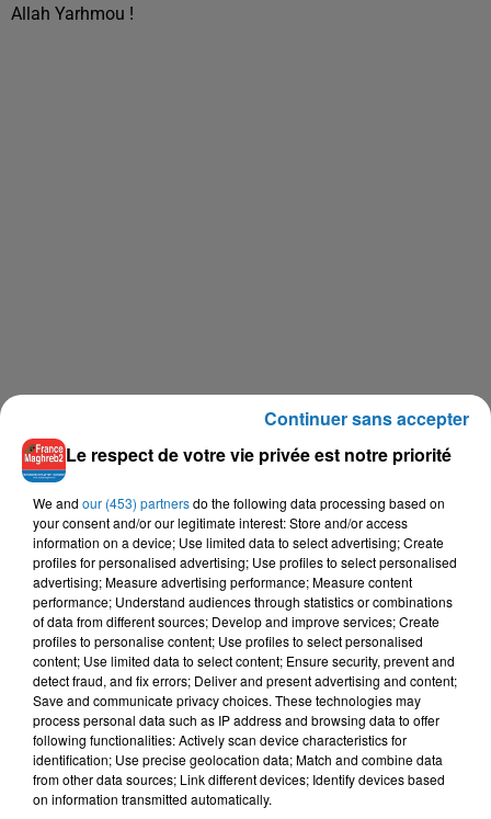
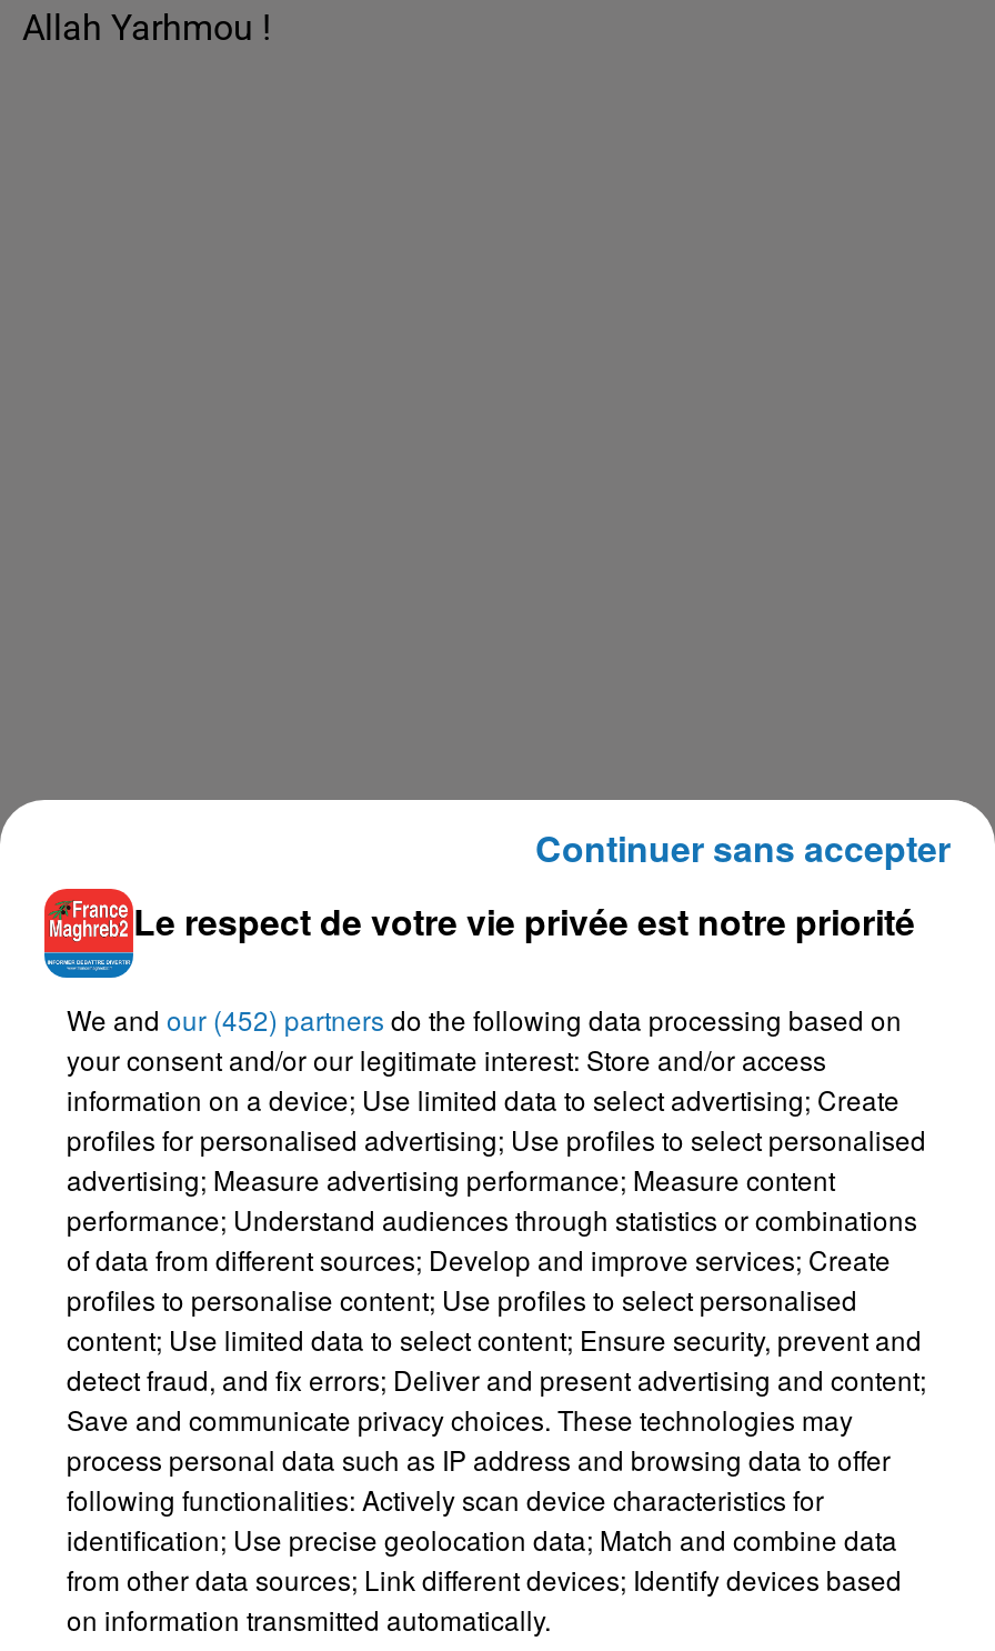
- We and our (453) partners do the following data processing based on
+ We and our (452) partners do the following data processing based on
